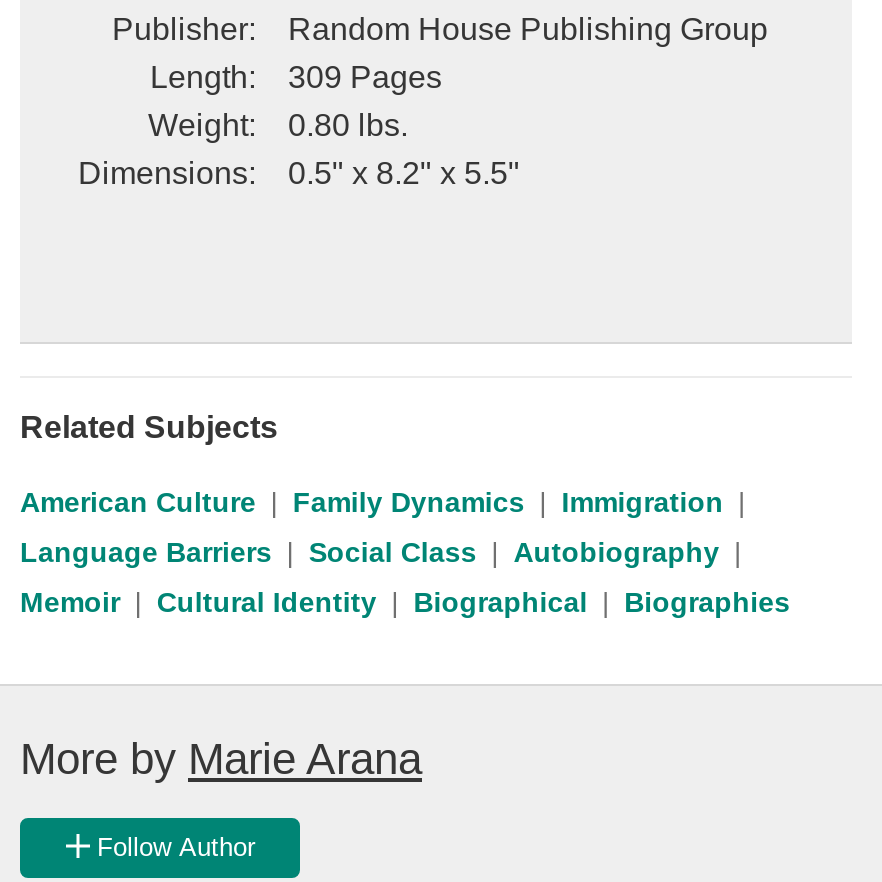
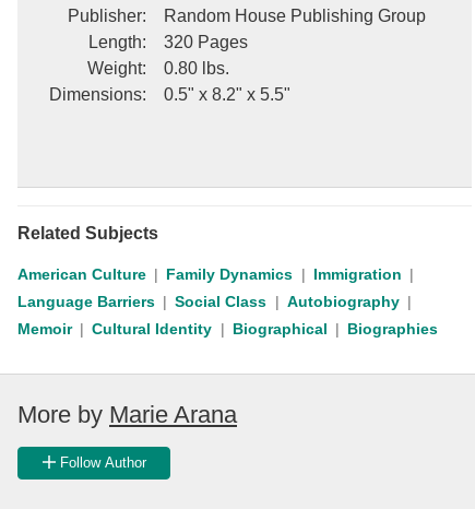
- 309 Pages
+ 320 Pages
